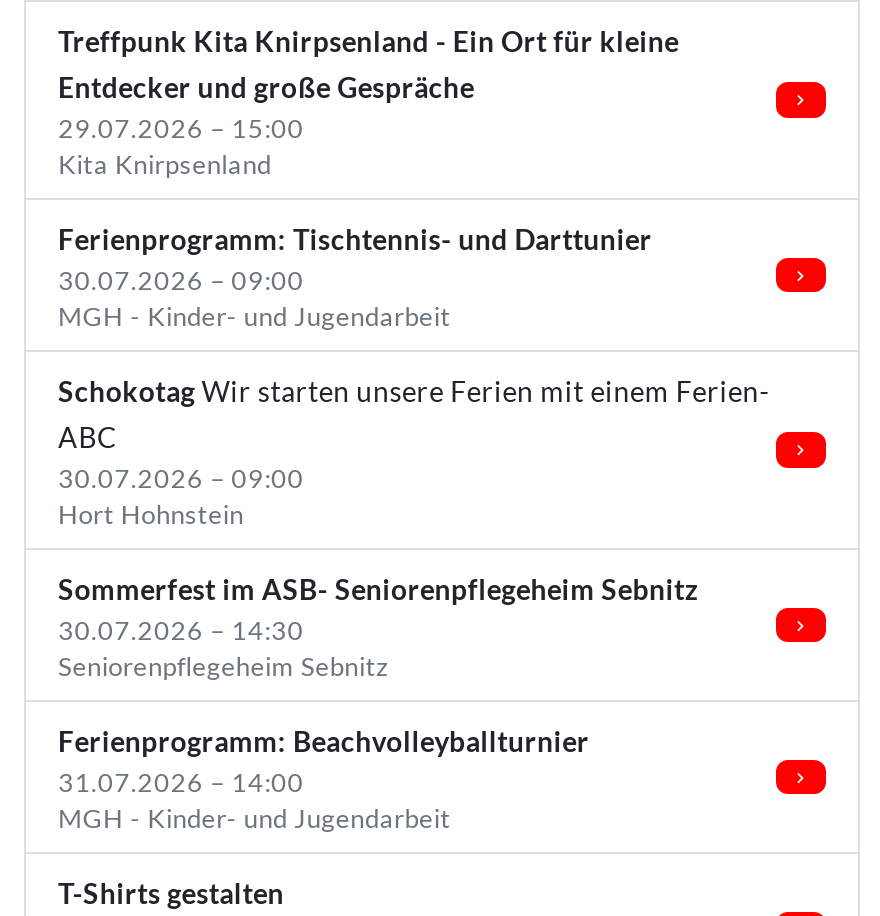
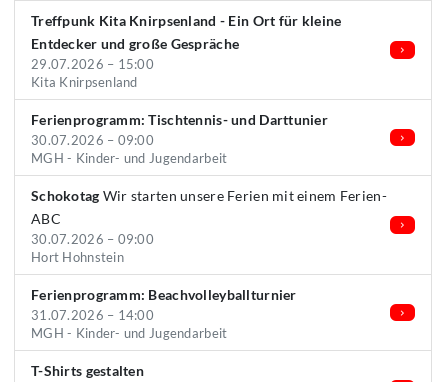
- Sommerfest im ASB- Seniorenpflegeheim Sebnitz
- 30.07.2026 – 14:30
- Seniorenpflegeheim Sebnitz
